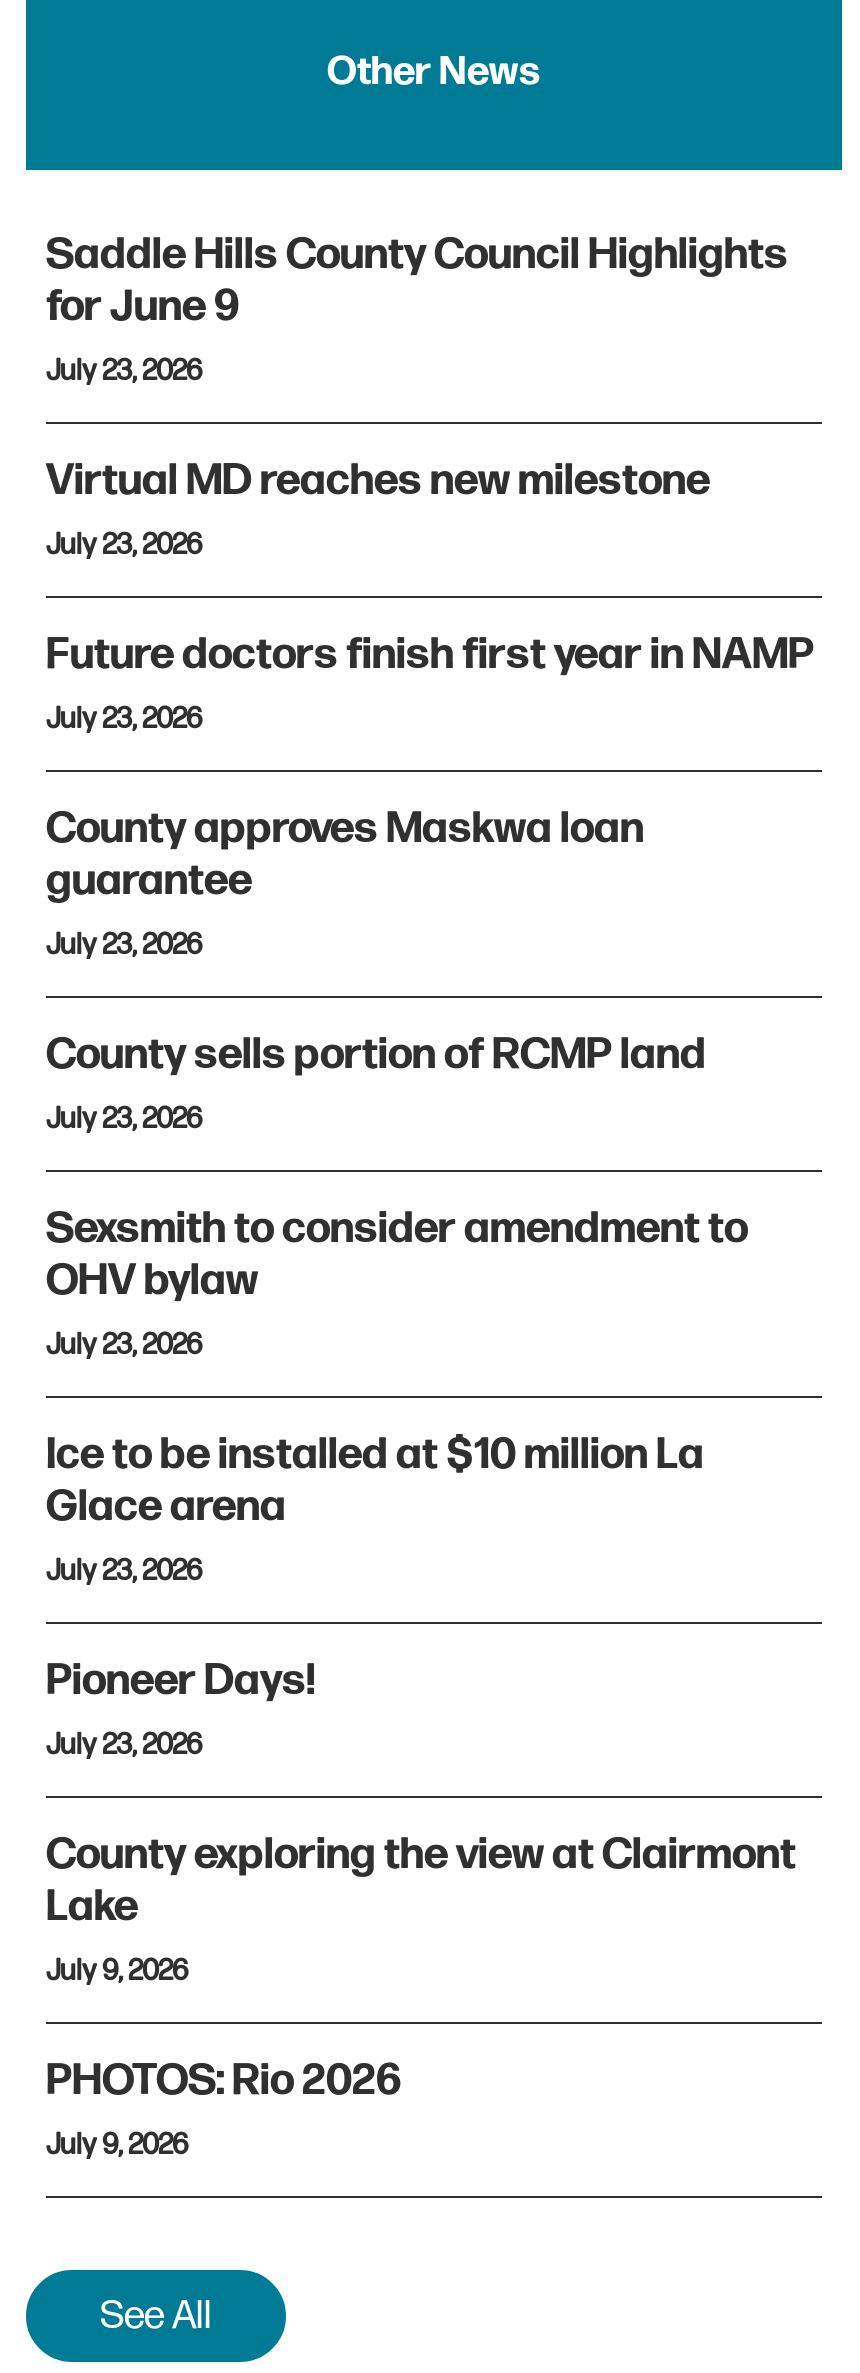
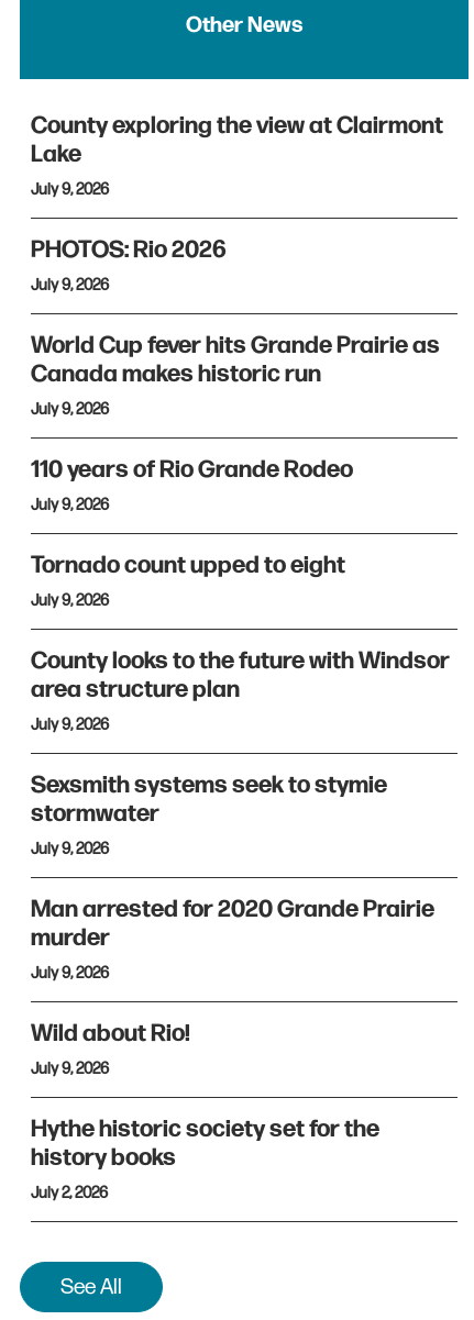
- Saddle Hills County Council Highlights
- for June 9
- July 23, 2026
- Virtual MD reaches new milestone
- July 23, 2026
- Future doctors finish first year in NAMP
- July 23, 2026
- County approves Maskwa loan
- guarantee
- July 23, 2026
- County sells portion of RCMP land
- July 23, 2026
- Sexsmith to consider amendment to
- OHV bylaw
- July 23, 2026
- Ice to be installed at $10 million La
- Glace arena
- July 23, 2026
- Pioneer Days!
- July 23, 2026

moved up: County exploring the view at Clairmont | Lake | July 9, 2026 | PHOTOS: Rio 2026 | July 9, 2026

+ World Cup fever hits Grande Prairie as
+ Canada makes historic run
+ July 9, 2026
+ 110 years of Rio Grande Rodeo
+ July 9, 2026
+ Tornado count upped to eight
+ July 9, 2026
+ County looks to the future with Windsor
+ area structure plan
+ July 9, 2026
+ Sexsmith systems seek to stymie
+ stormwater
+ July 9, 2026
+ Man arrested for 2020 Grande Prairie
+ murder
+ July 9, 2026
+ Wild about Rio!
+ July 9, 2026
+ Hythe historic society set for the
+ history books
+ July 2, 2026
